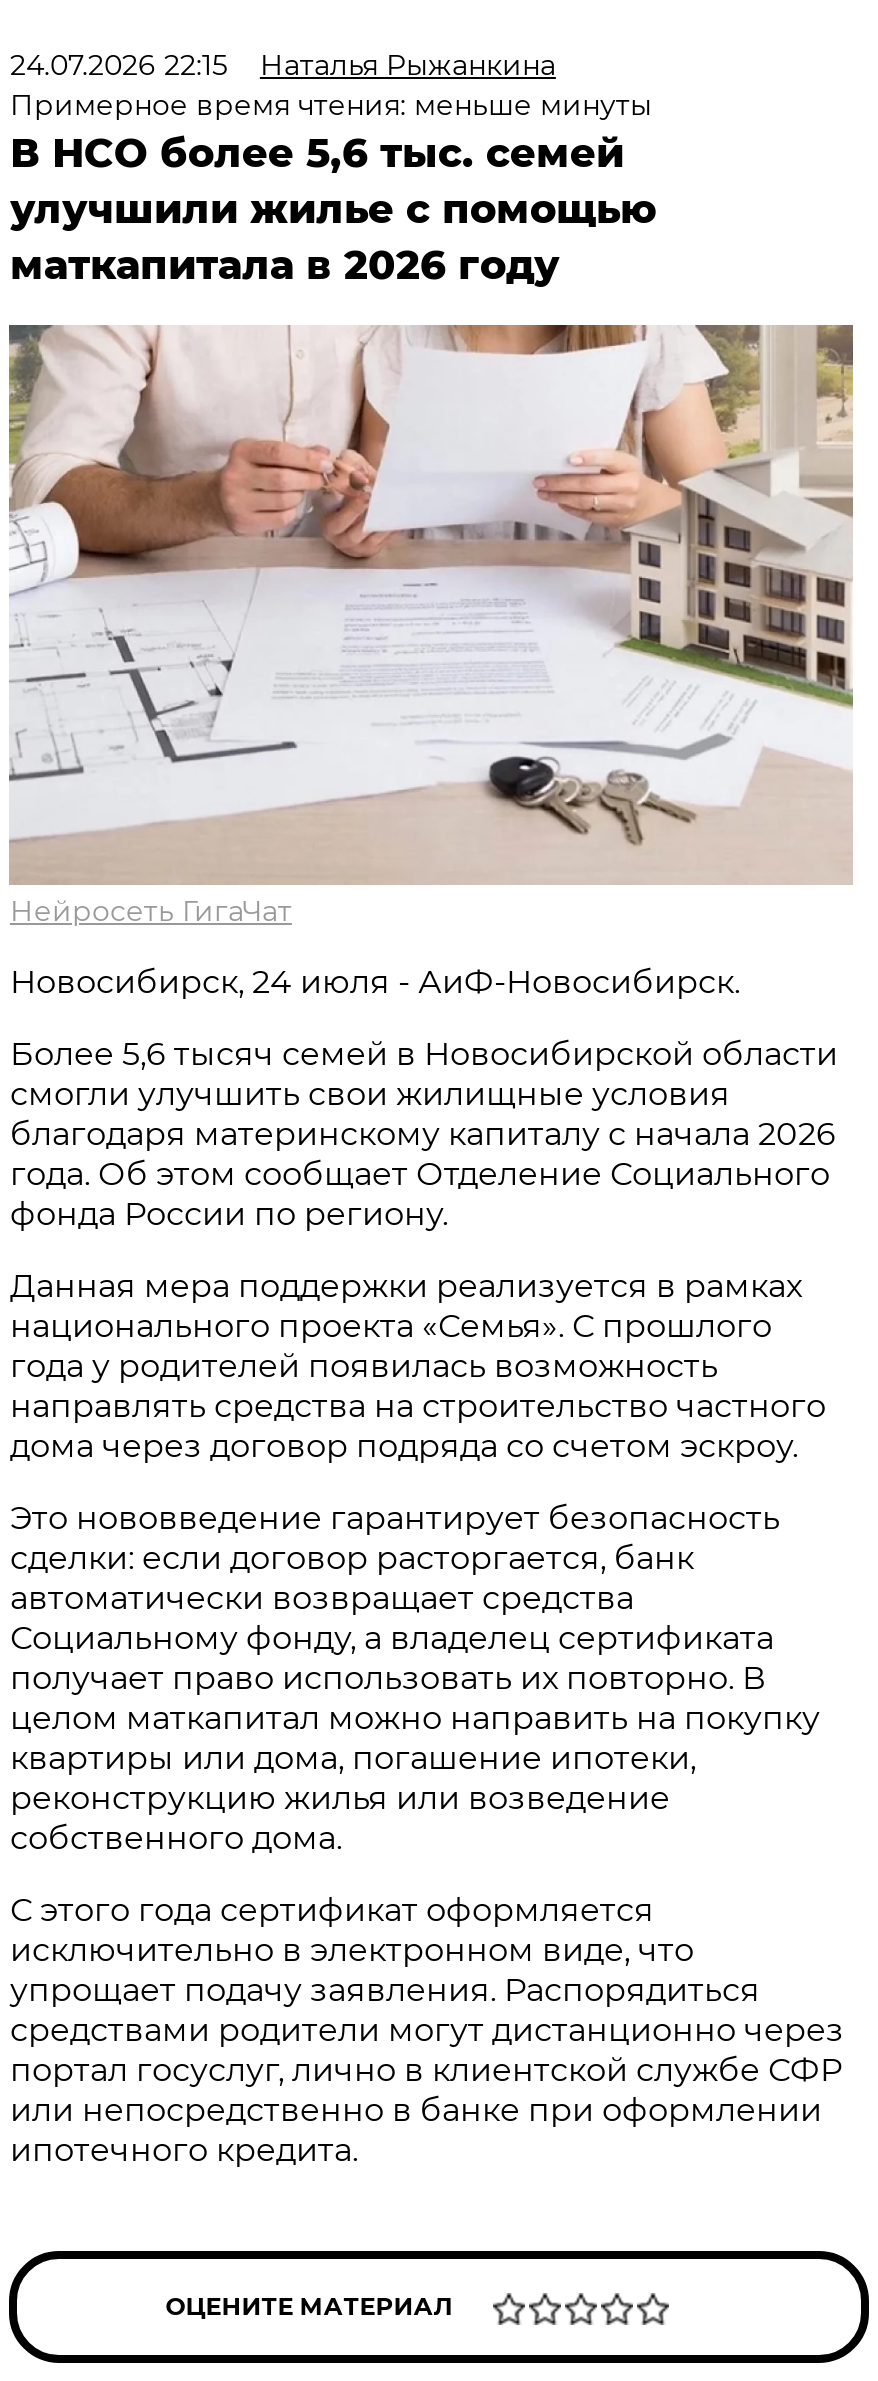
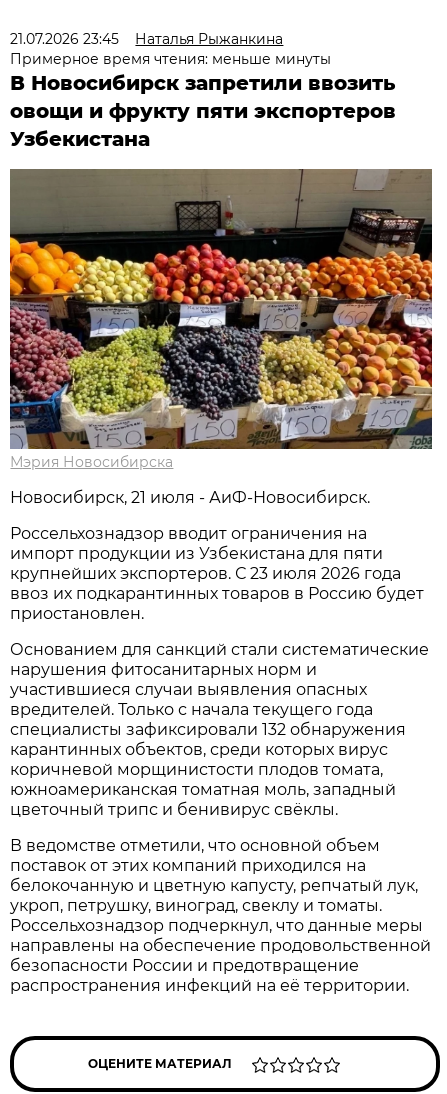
- 24.07.2026 22:15 Наталья Рыжанкина
+ 21.07.2026 23:45 Наталья Рыжанкина

- В НСО более 5,6 тыс. семей
- улучшили жилье с помощью
- маткапитала в 2026 году
+ В Новосибирск запретили ввозить
+ овощи и фрукту пяти экспортеров
+ Узбекистана

- [image]
- Нейросеть ГигаЧат
- Новосибирск, 24 июля - АиФ-Новосибирск.
- Более 5,6 тысяч семей в Новосибирской области
- смогли улучшить свои жилищные условия
- благодаря материнскому капиталу с начала 2026
- года. Об этом сообщает Отделение Социального
- фонда России по региону.
- Данная мера поддержки реализуется в рамках
- национального проекта «Семья». С прошлого
- года у родителей появилась возможность
- направлять средства на строительство частного
- дома через договор подряда со счетом эскроу.
- Это нововведение гарантирует безопасность
- сделки: если договор расторгается, банк
- автоматически возвращает средства
- Социальному фонду, а владелец сертификата
- получает право использовать их повторно. В
- целом маткапитал можно направить на покупку
- квартиры или дома, погашение ипотеки,
- реконструкцию жилья или возведение
- собственного дома.
- С этого года сертификат оформляется
- исключительно в электронном виде, что
- упрощает подачу заявления. Распорядиться
- средствами родители могут дистанционно через
- портал госуслуг, лично в клиентской службе СФР
- или непосредственно в банке при оформлении
- ипотечного кредита.
+ [image]
+ Мэрия Новосибирска
+ Новосибирск, 21 июля - АиФ-Новосибирск.
+ Россельхознадзор вводит ограничения на
+ импорт продукции из Узбекистана для пяти
+ крупнейших экспортеров. С 23 июля 2026 года
+ ввоз их подкарантинных товаров в Россию будет
+ приостановлен.
+ Основанием для санкций стали систематические
+ нарушения фитосанитарных норм и
+ участившиеся случаи выявления опасных
+ вредителей. Только с начала текущего года
+ специалисты зафиксировали 132 обнаружения
+ карантинных объектов, среди которых вирус
+ коричневой морщинистости плодов томата,
+ южноамериканская томатная моль, западный
+ цветочный трипс и бенивирус свёклы.
+ В ведомстве отметили, что основной объем
+ поставок от этих компаний приходился на
+ белокочанную и цветную капусту, репчатый лук,
+ укроп, петрушку, виноград, свеклу и томаты.
+ Россельхознадзор подчеркнул, что данные меры
+ направлены на обеспечение продовольственной
+ безопасности России и предотвращение
+ распространения инфекций на её территории.
